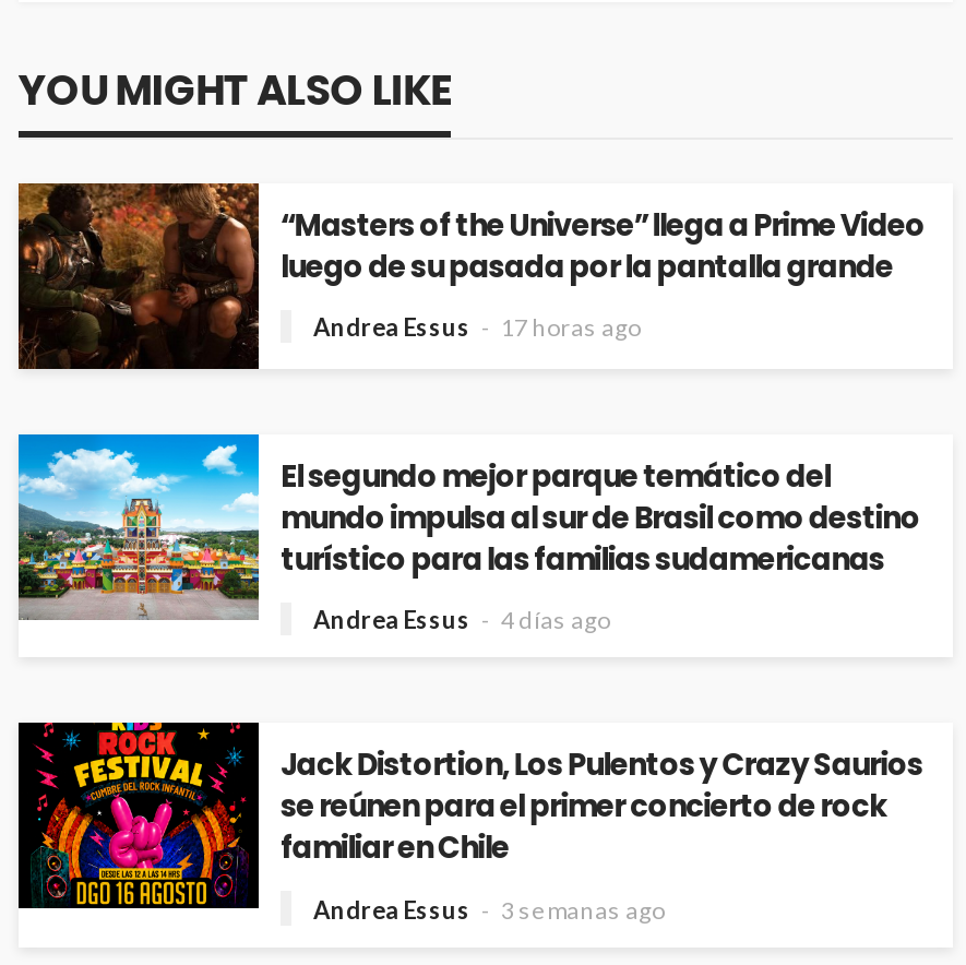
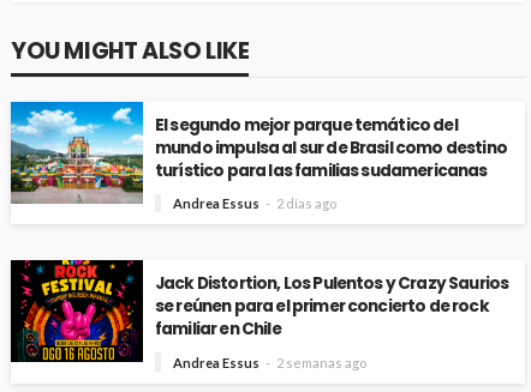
- [image]
- “Masters of the Universe” llega a Prime Video
- luego de su pasada por la pantalla grande
- Andrea Essus
- 17 horas ago

- Andrea Essus 4 días ago
+ Andrea Essus 2 días ago

- Andrea Essus 3 semanas ago
+ Andrea Essus 2 semanas ago
